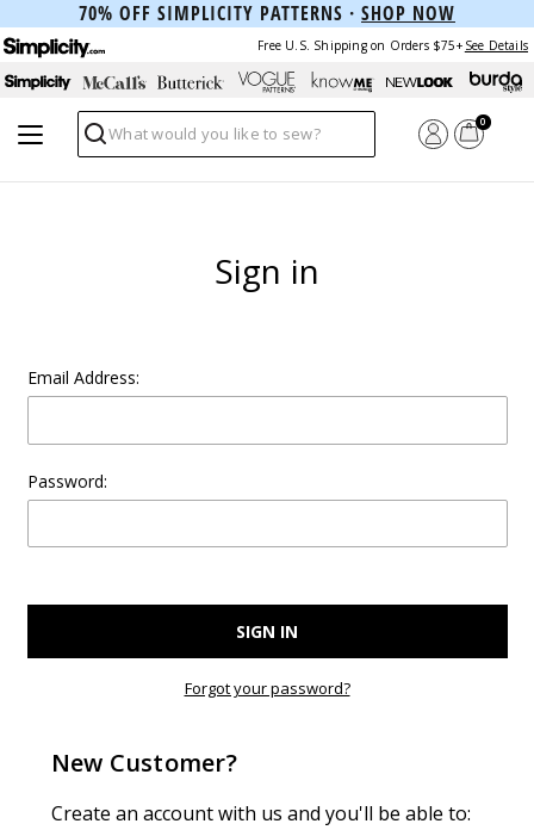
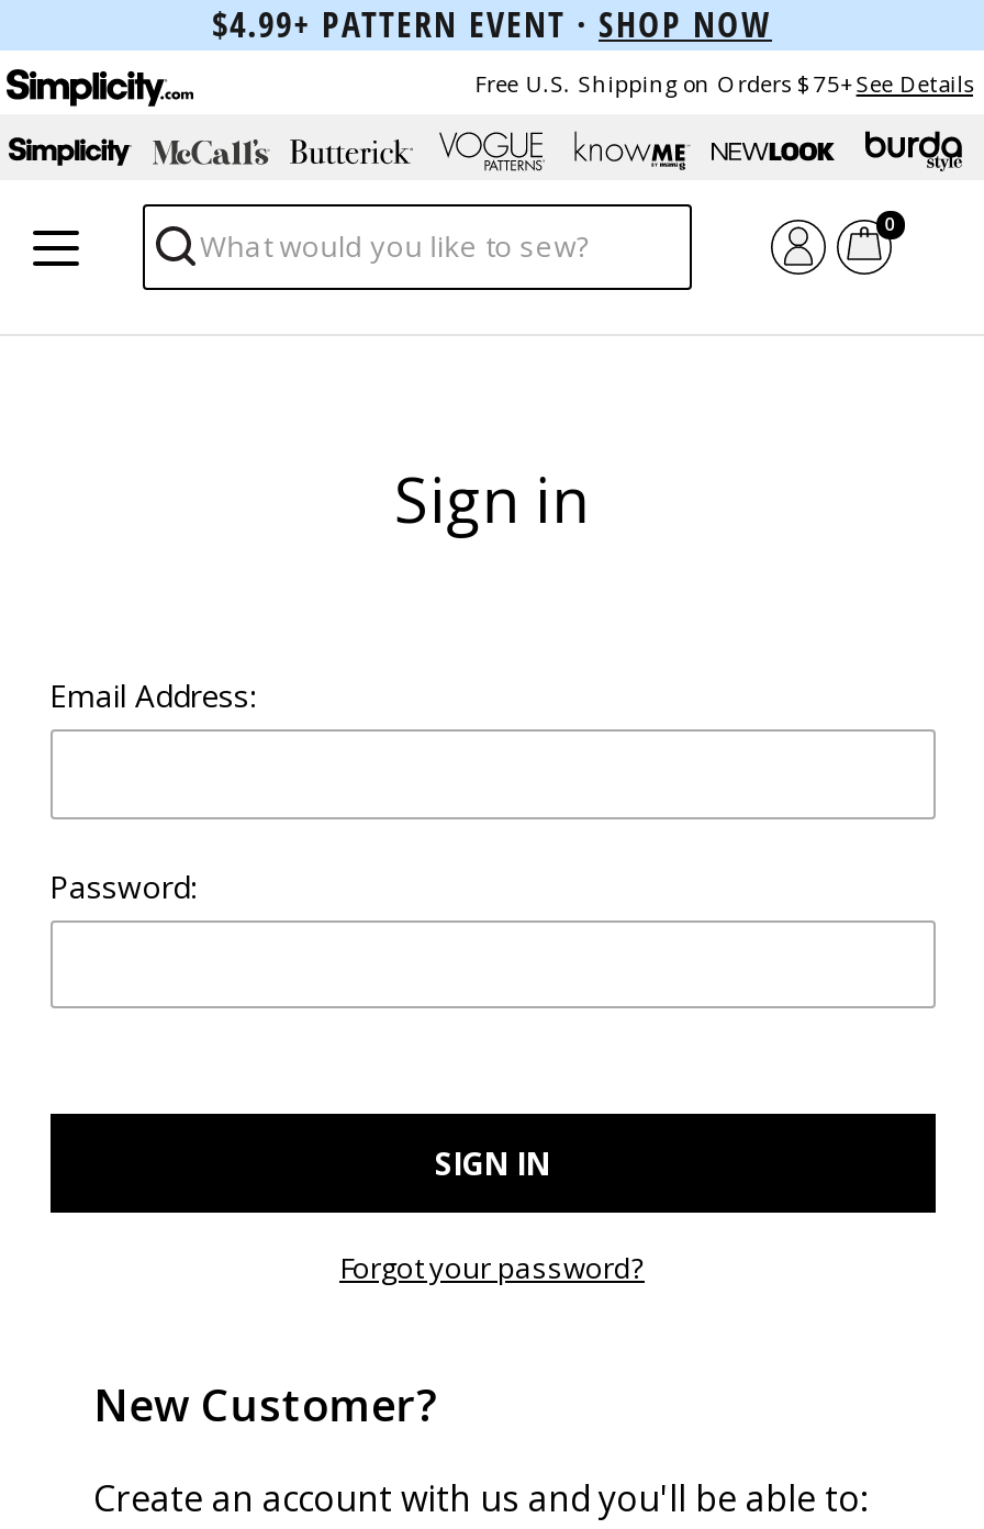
- 70% OFF SIMPLICITY PATTERNS · SHOP NOW
+ $4.99+ PATTERN EVENT · SHOP NOW
